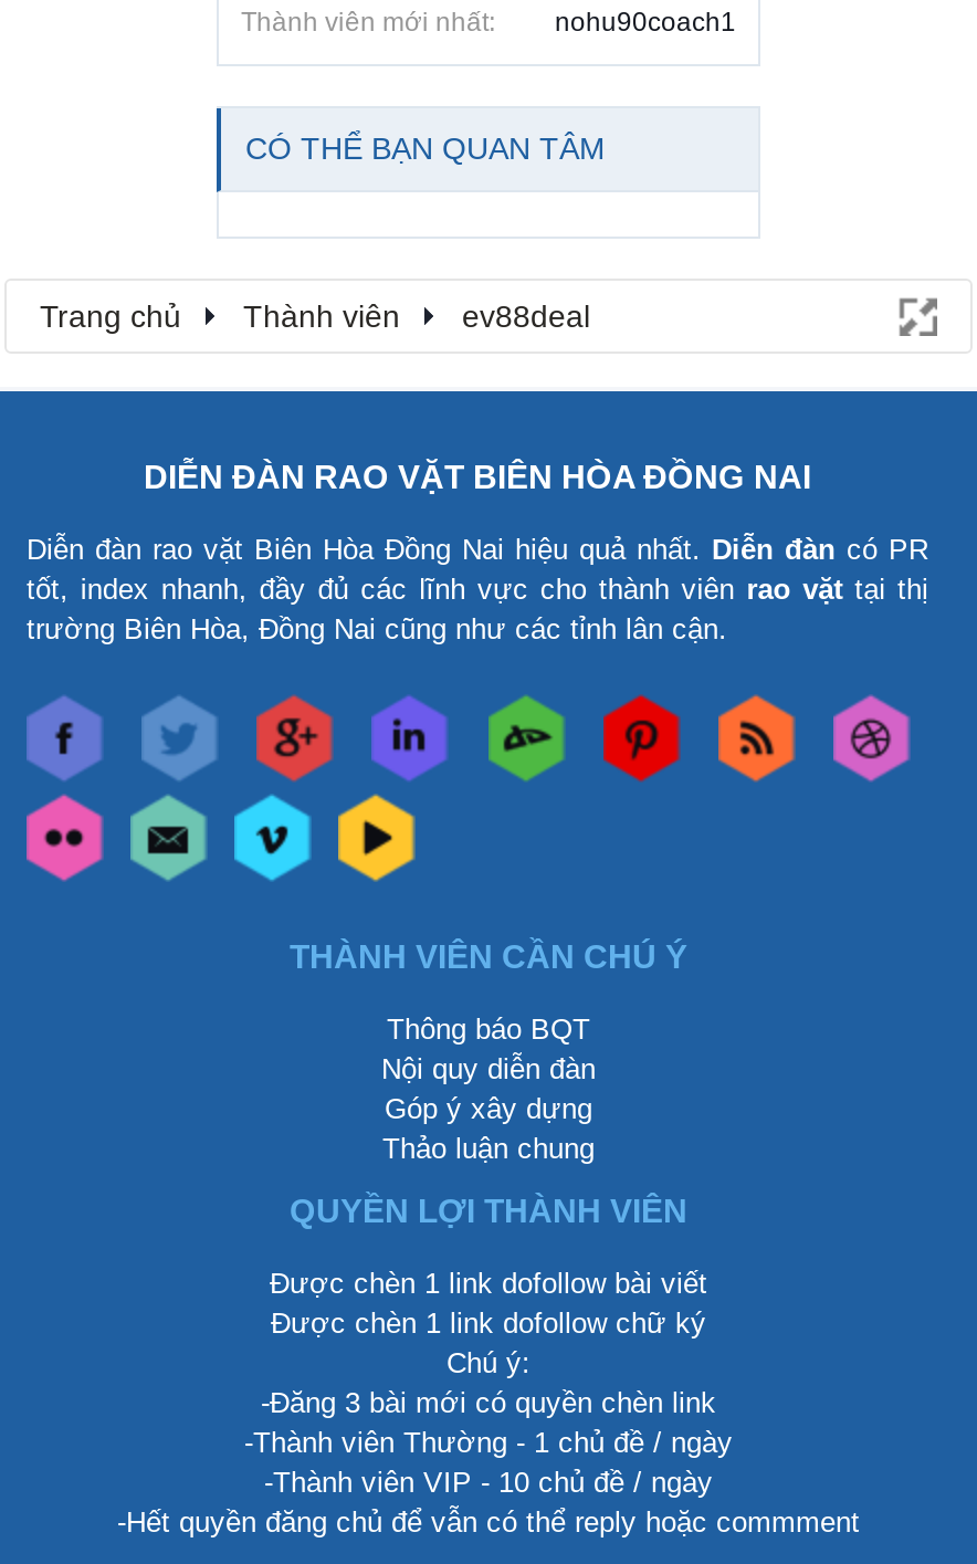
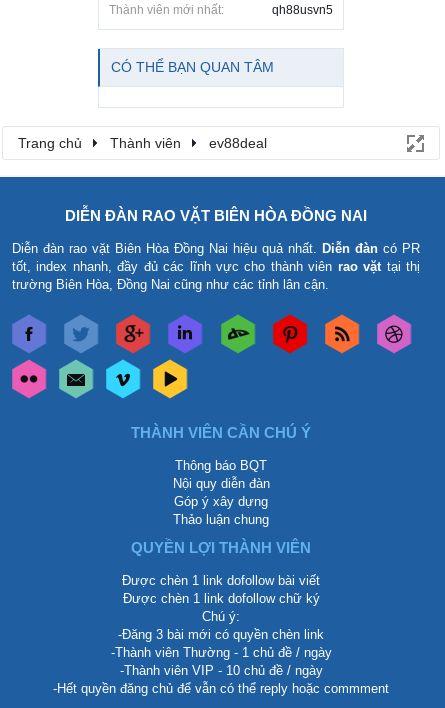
- nohu90coach1
+ qh88usvn5
